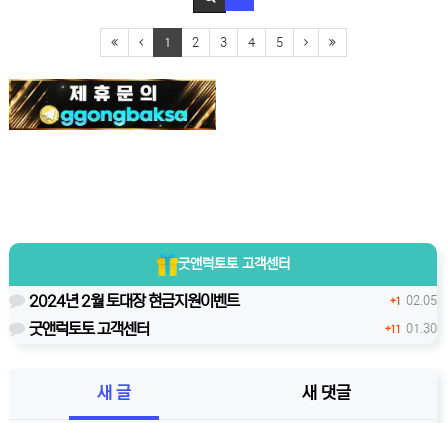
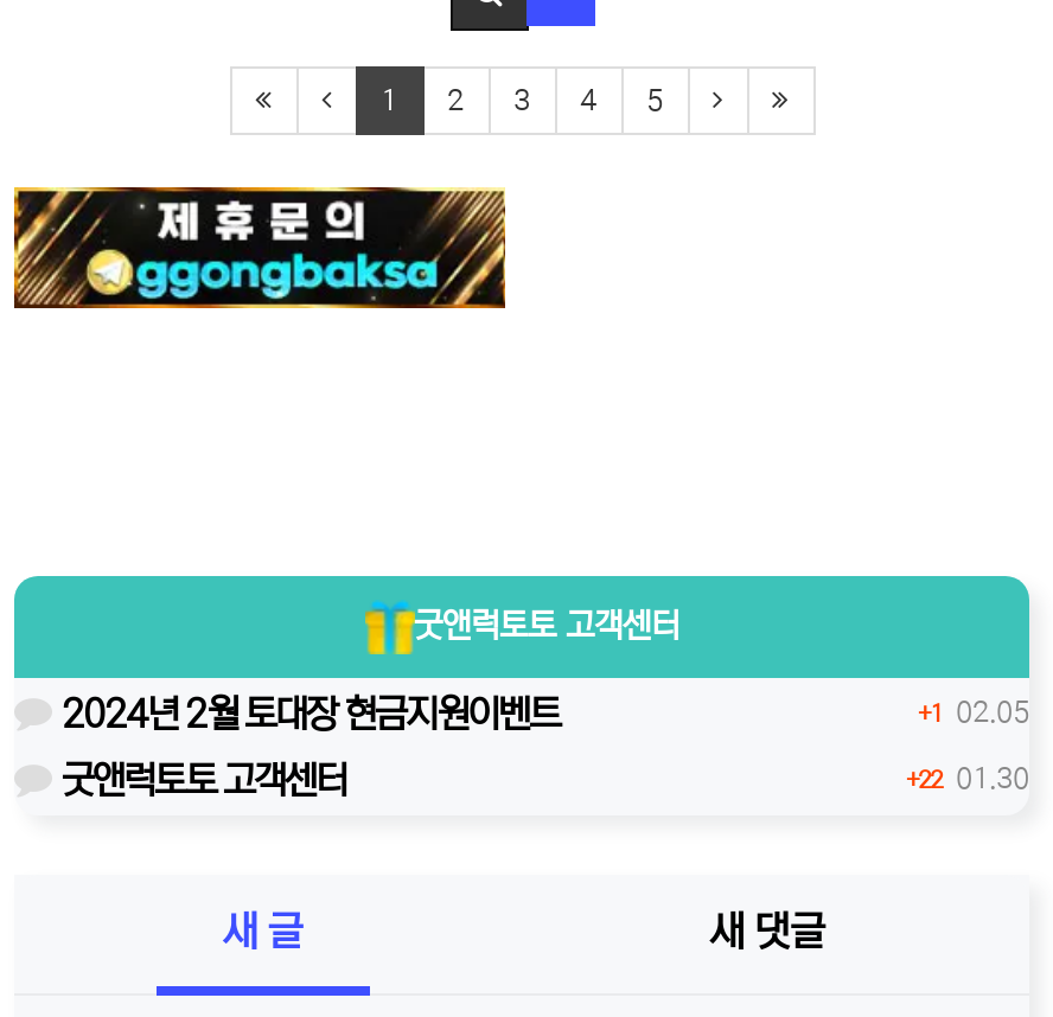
- +11 01.30
+ +22 01.30
